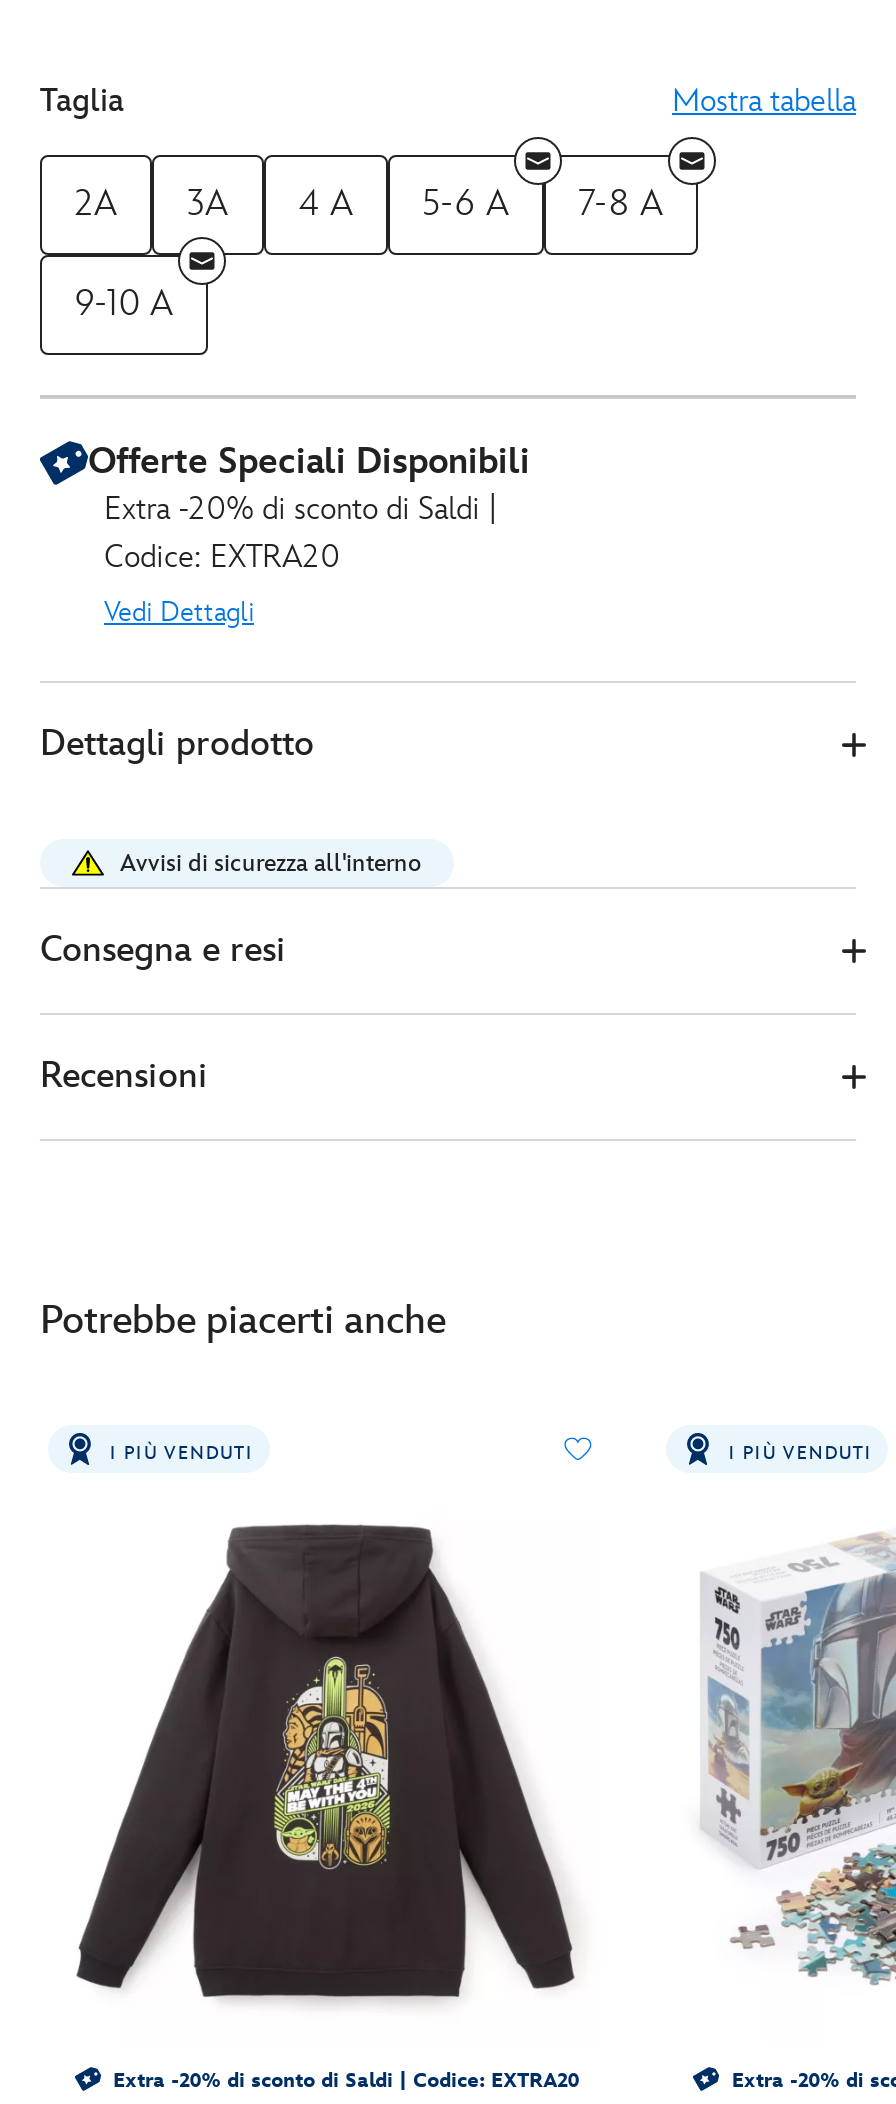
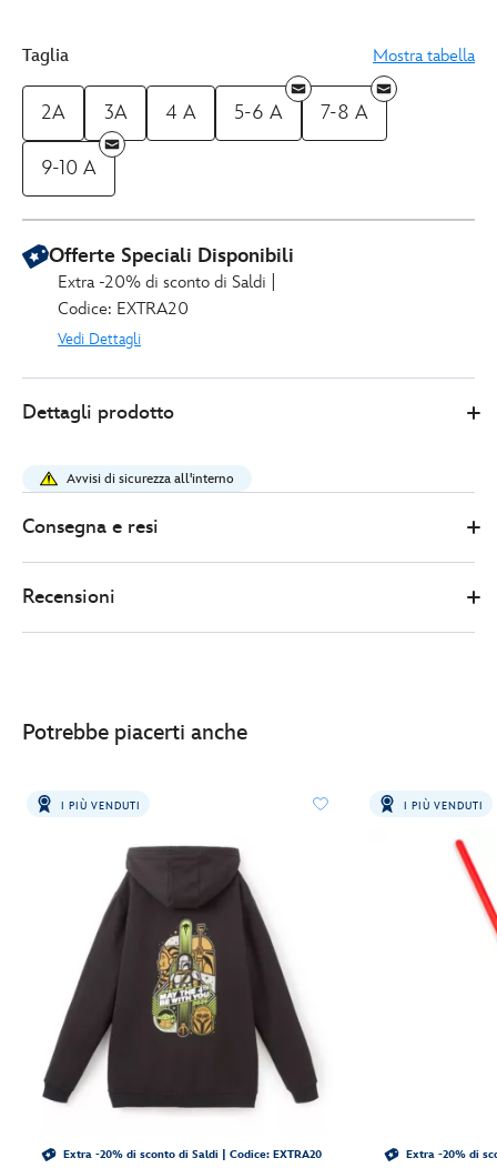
- [image]
